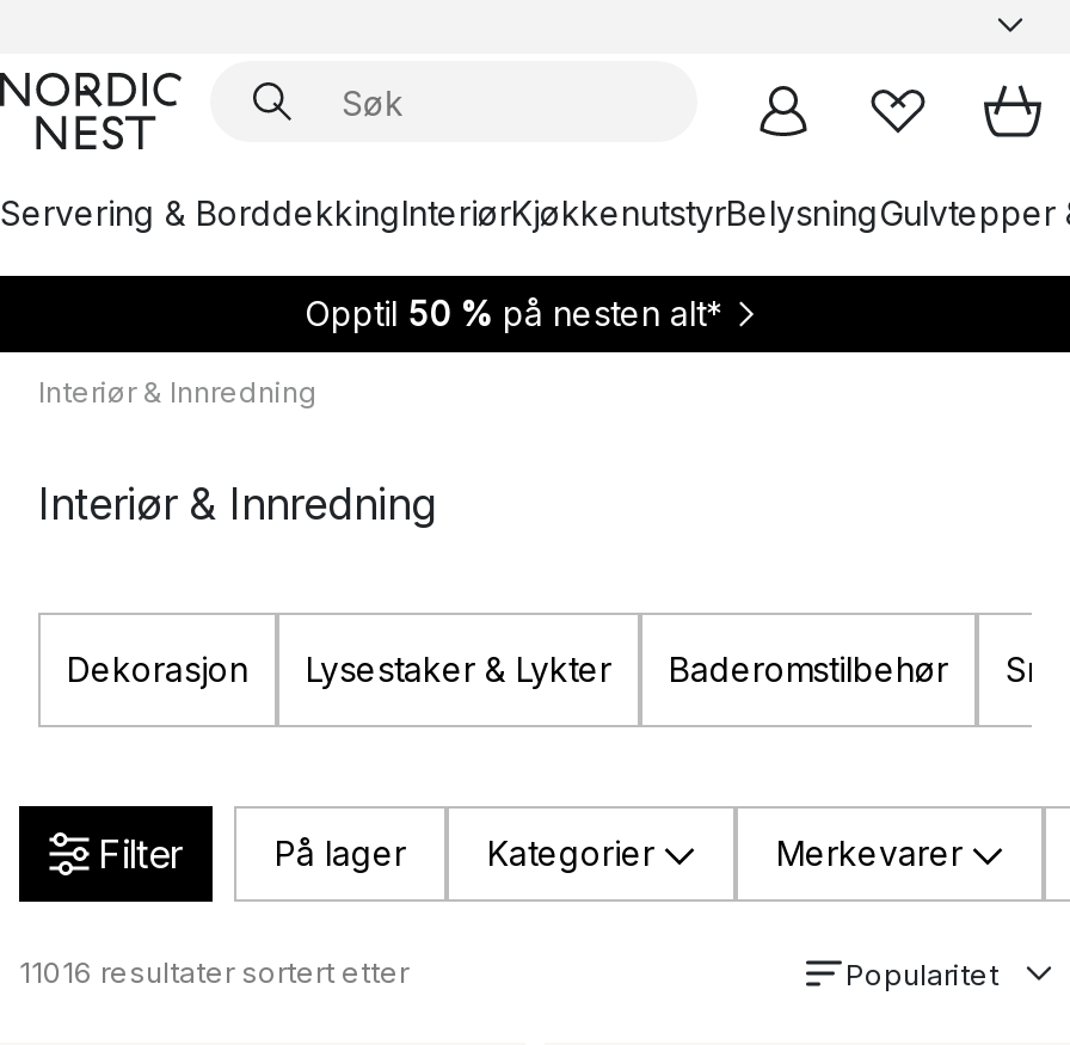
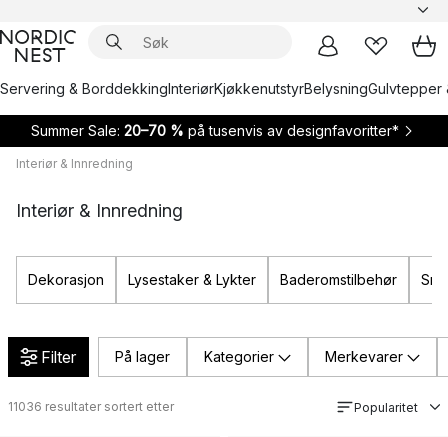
- Opptil 50 % på nesten alt*
+ Summer Sale: 20–70 % på tusenvis av designfavoritter*

- 11016 resultater sortert etter
+ 11036 resultater sortert etter
